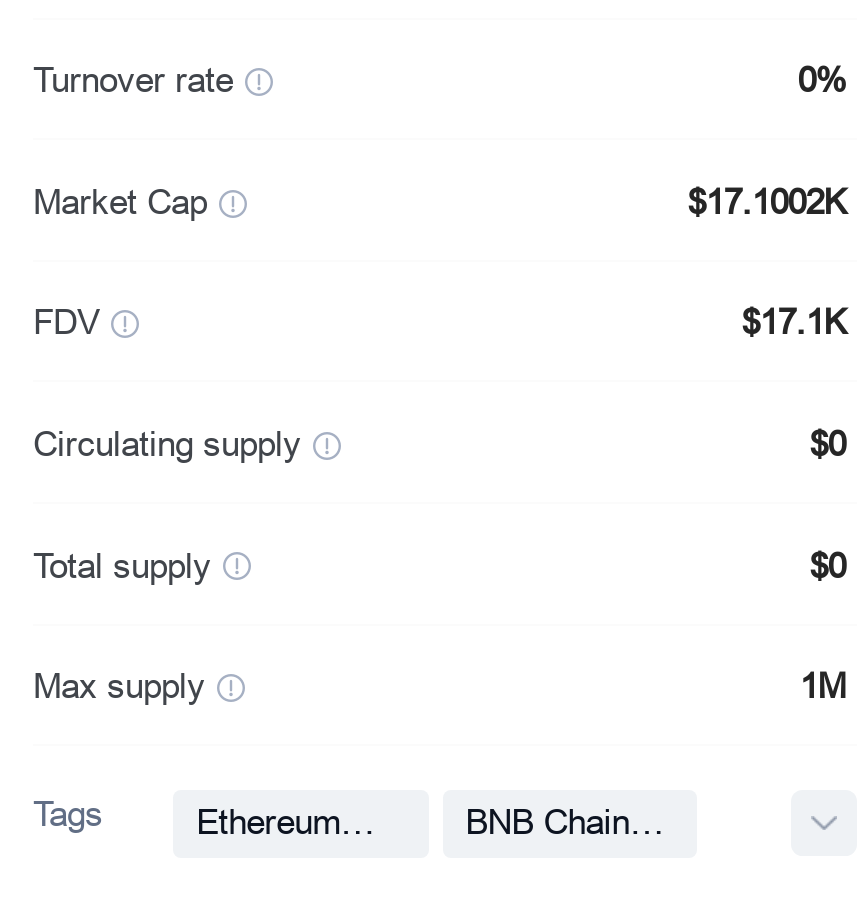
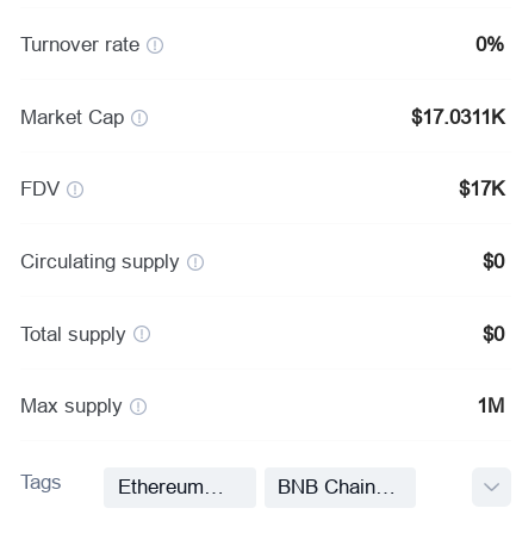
- $17.1002K
+ $17.0311K

- $17.1K
+ $17K
